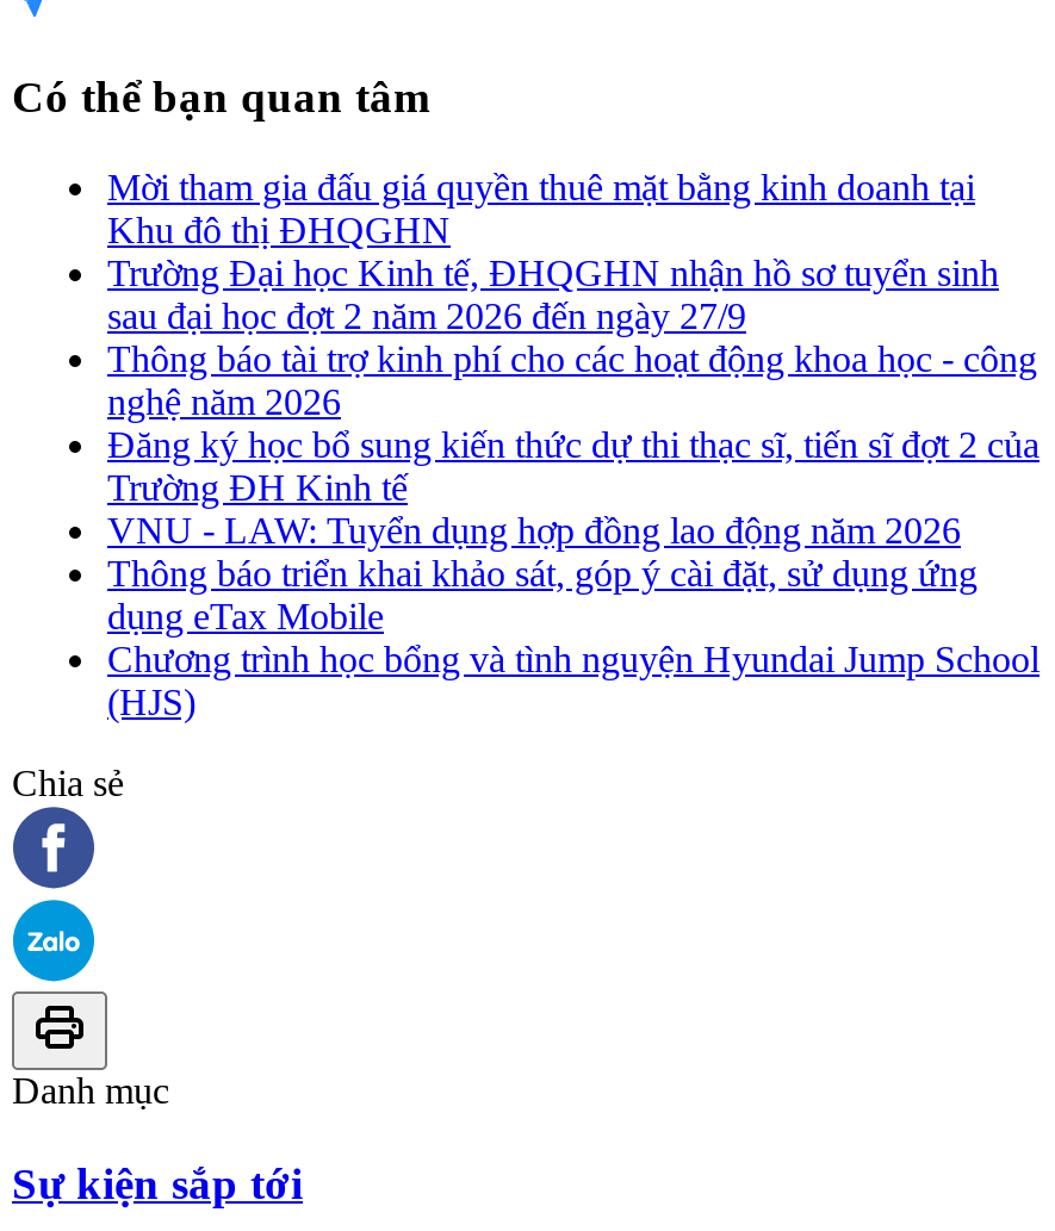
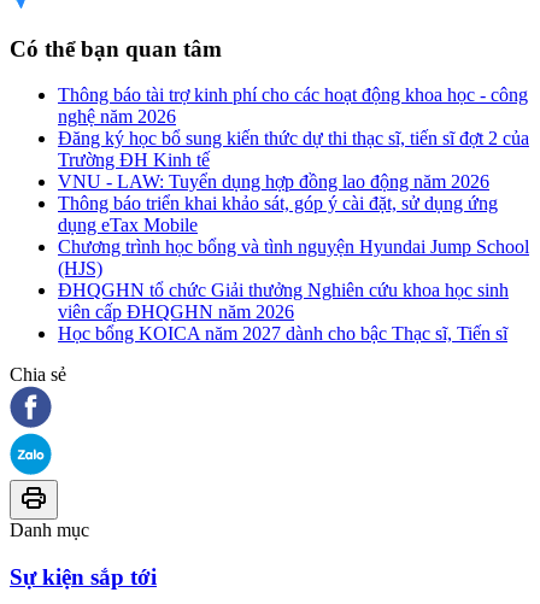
- Mời tham gia đấu giá quyền thuê mặt bằng kinh doanh tại
- Khu đô thị ĐHQGHN
- Trường Đại học Kinh tế, ĐHQGHN nhận hồ sơ tuyển sinh
- sau đại học đợt 2 năm 2026 đến ngày 27/9

moved up: Thông báo tài trợ kinh phí cho các hoạt động khoa học - công | nghệ năm 2026 | Đăng ký học bổ sung kiến thức dự thi thạc sĩ, tiến sĩ đợt 2 của | ... | Chương trình học bổng và tình nguyện Hyundai Jump School | (HJS)

+ ĐHQGHN tổ chức Giải thưởng Nghiên cứu khoa học sinh
+ viên cấp ĐHQGHN năm 2026
+ Học bổng KOICA năm 2027 dành cho bậc Thạc sĩ, Tiến sĩ
